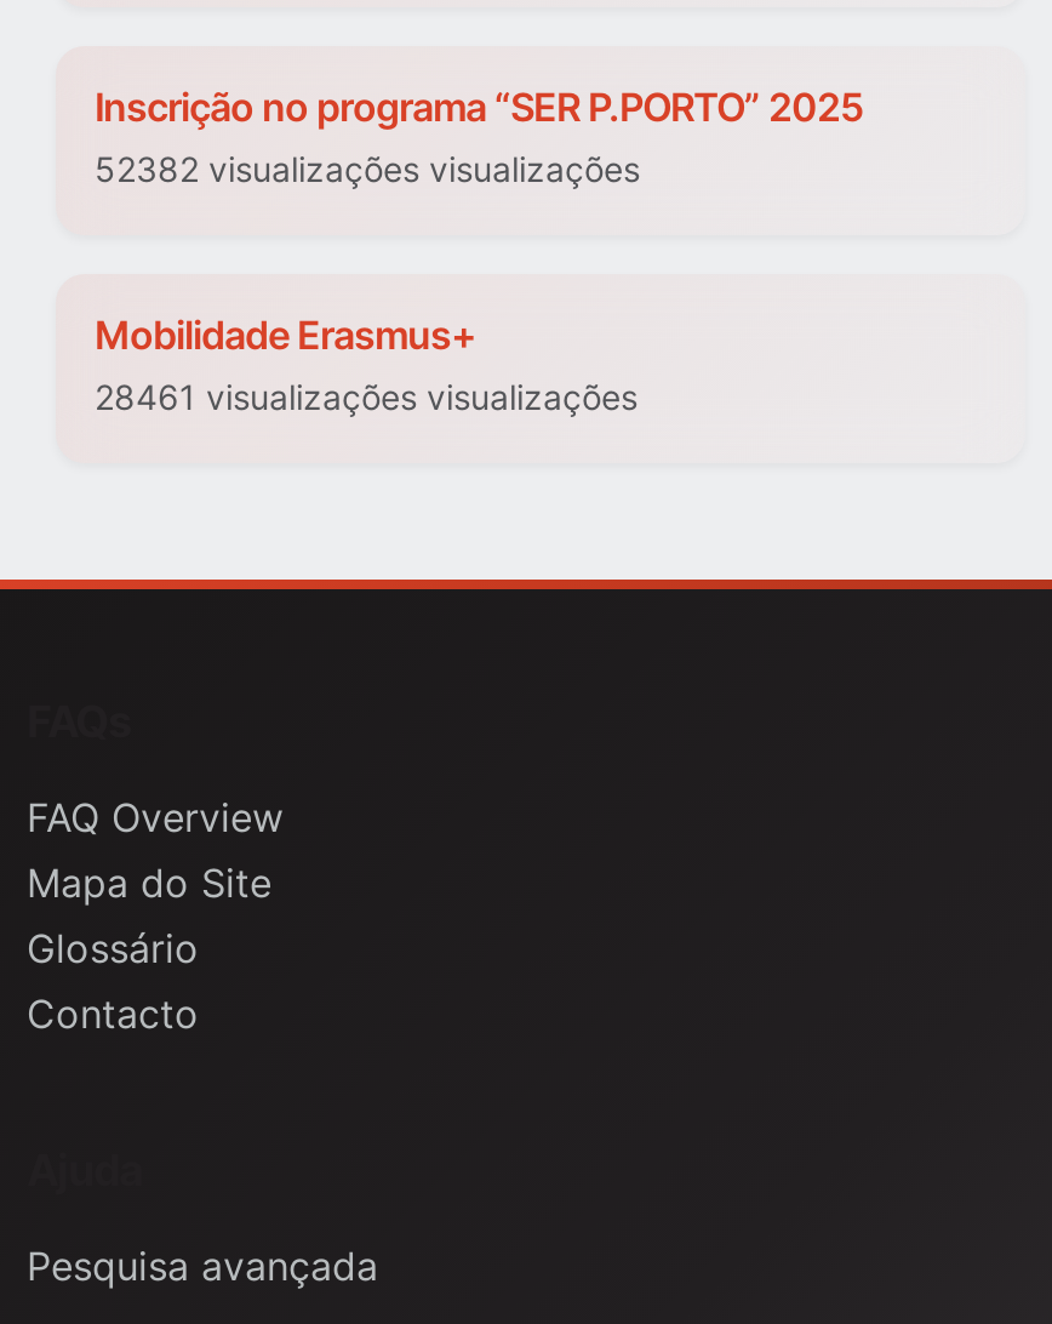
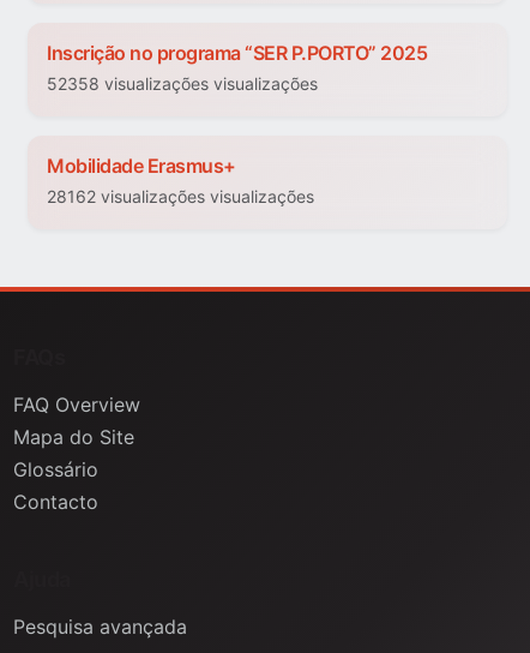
- 52382 visualizações visualizações
+ 52358 visualizações visualizações

- 28461 visualizações visualizações
+ 28162 visualizações visualizações
